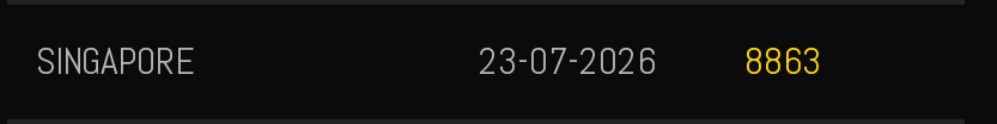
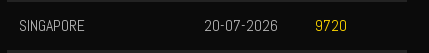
- 23-07-2026
+ 20-07-2026

- 8863
+ 9720
